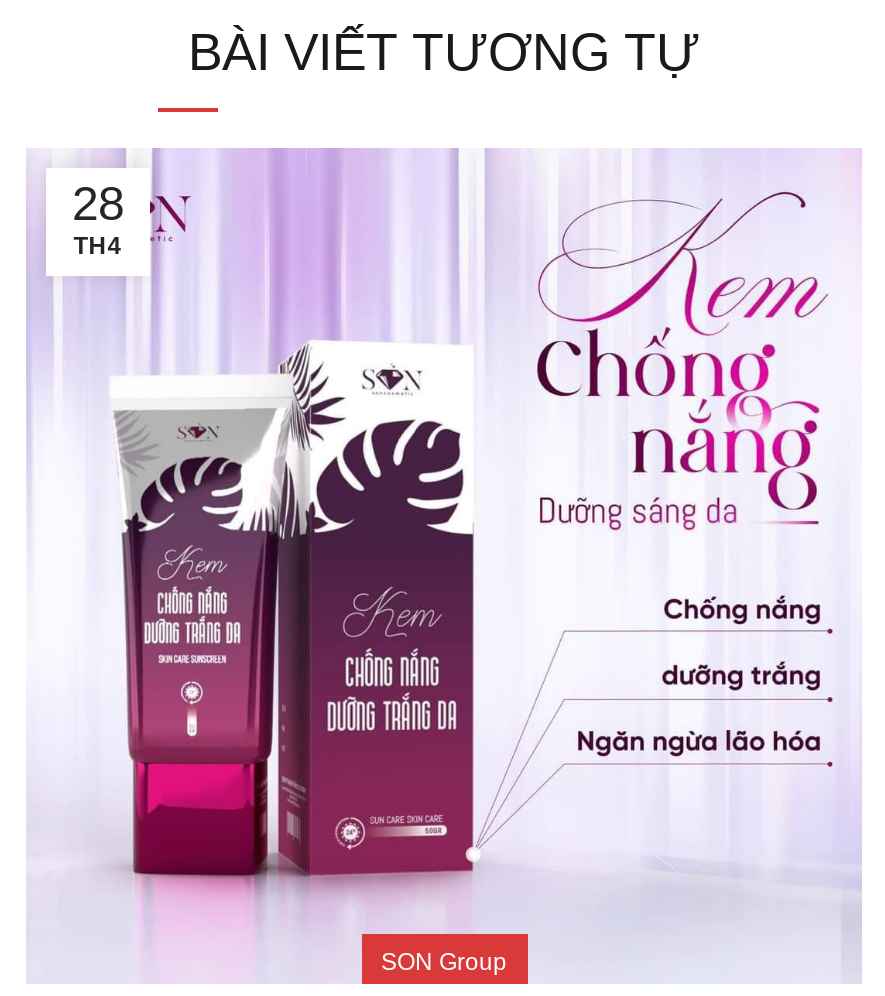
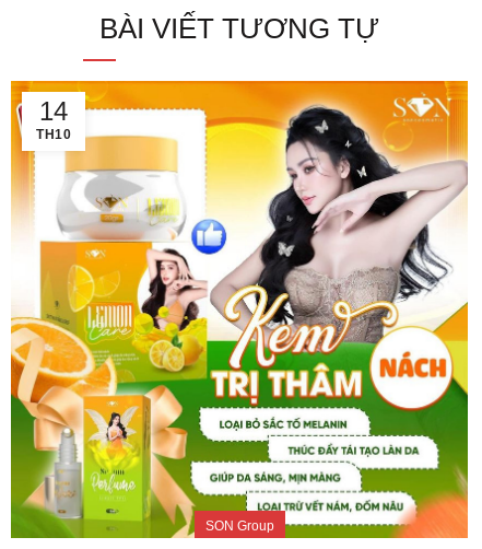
- [image]
- 28
- TH4
+ [image]
+ 14
+ TH10
